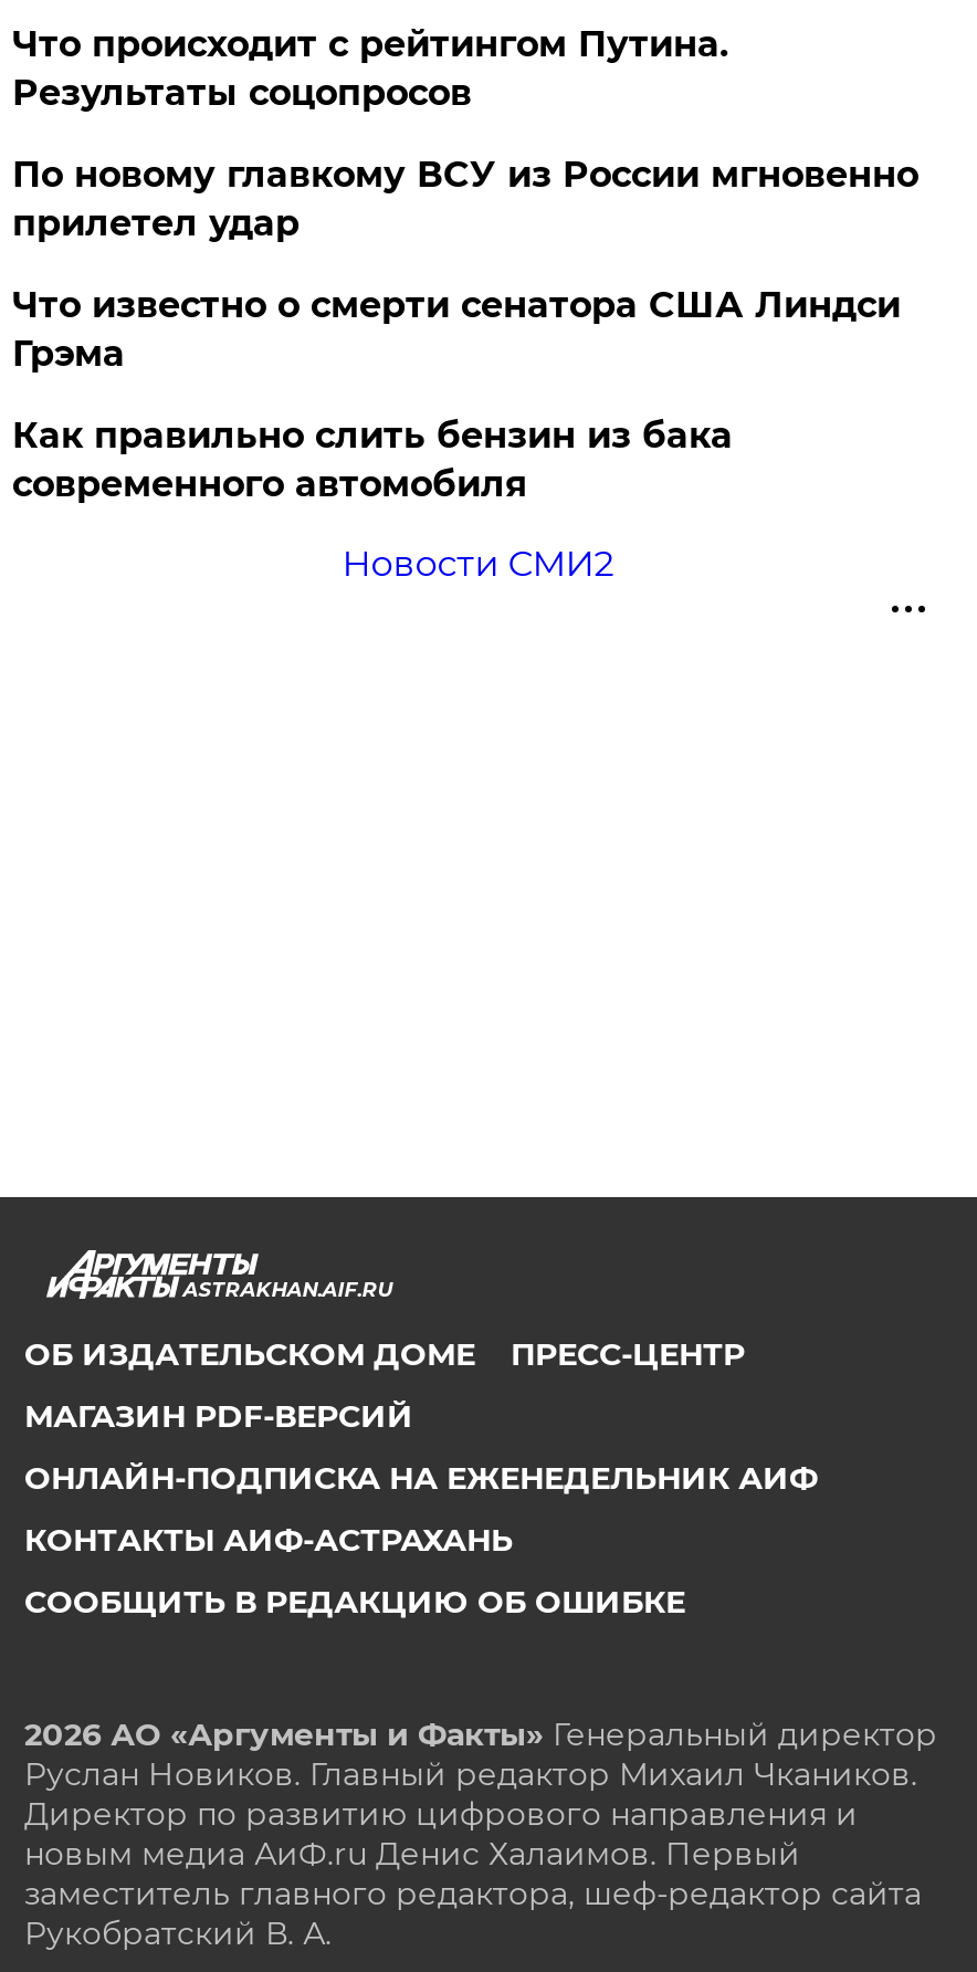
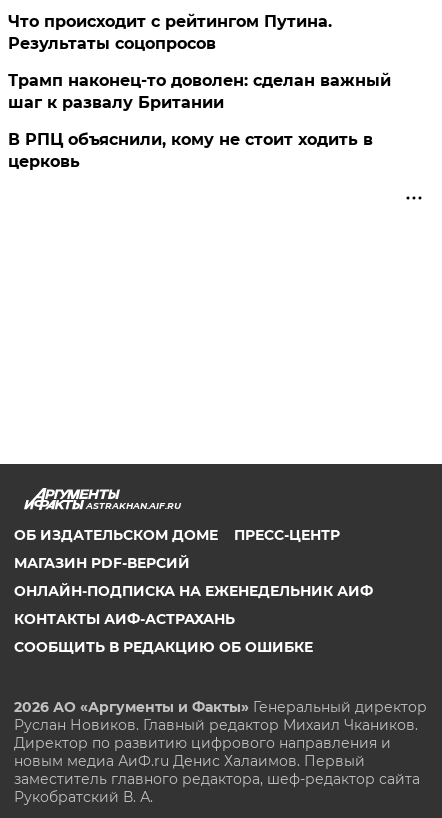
- По новому главкому ВСУ из России мгновенно
- прилетел удар
- Что известно о смерти сенатора США Линдси
- Грэма
- Как правильно слить бензин из бака
- современного автомобиля
- Новости СМИ2
+ Трамп наконец-то доволен: сделан важный
+ шаг к развалу Британии
+ В РПЦ объяснили, кому не стоит ходить в
+ церковь
